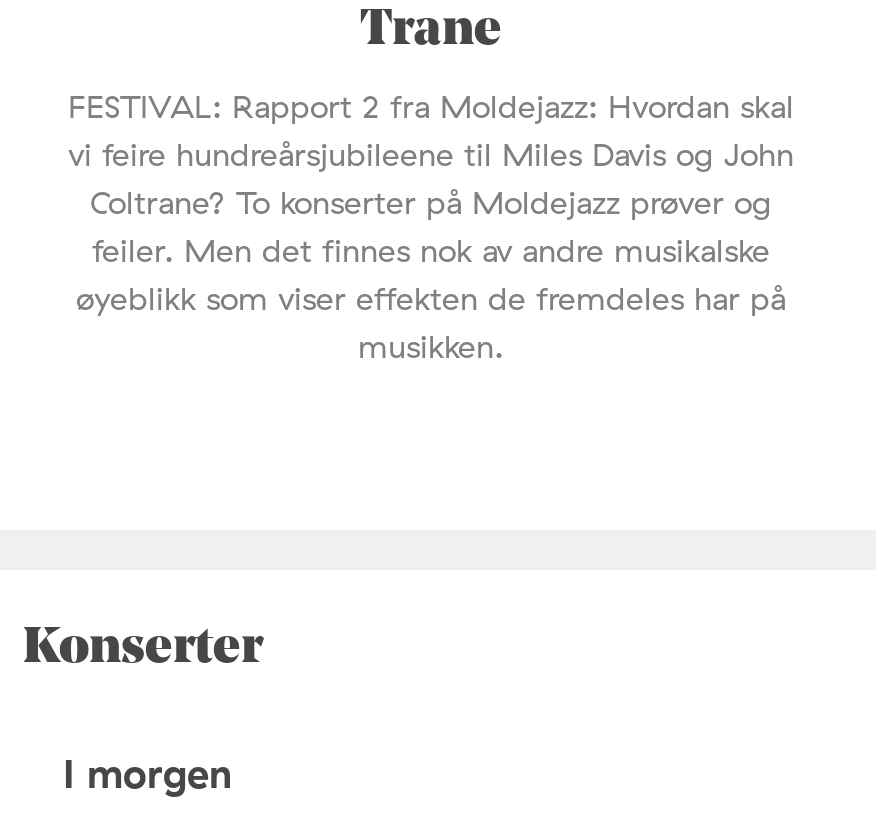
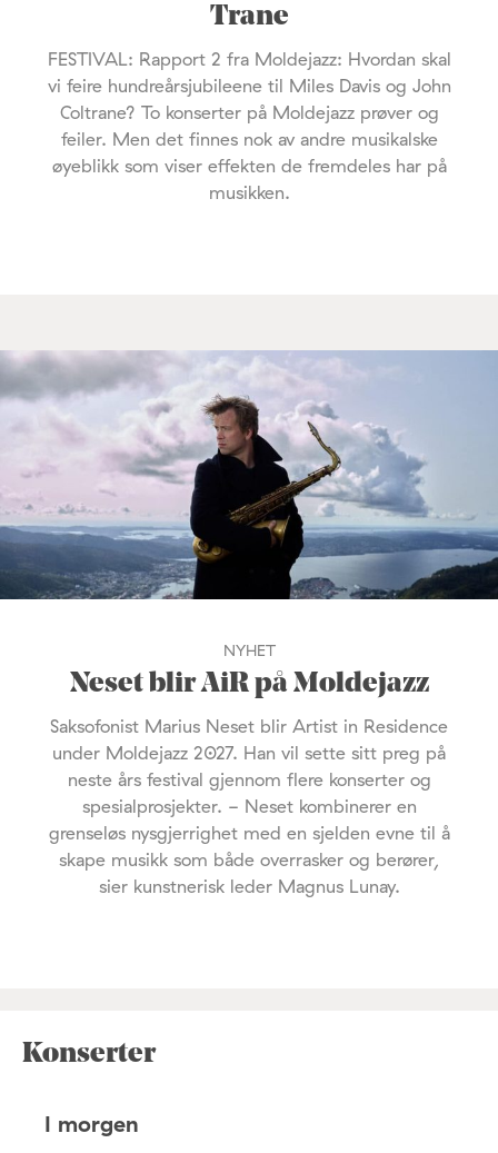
+ [image]
+ NYHET
+ Neset blir AiR på Moldejazz
+ Saksofonist Marius Neset blir Artist in Residence
+ under Moldejazz 2027. Han vil sette sitt preg på
+ neste års festival gjennom flere konserter og
+ spesialprosjekter. - Neset kombinerer en
+ grenseløs nysgjerrighet med en sjelden evne til å
+ skape musikk som både overrasker og berører,
+ sier kunstnerisk leder Magnus Lunay.
